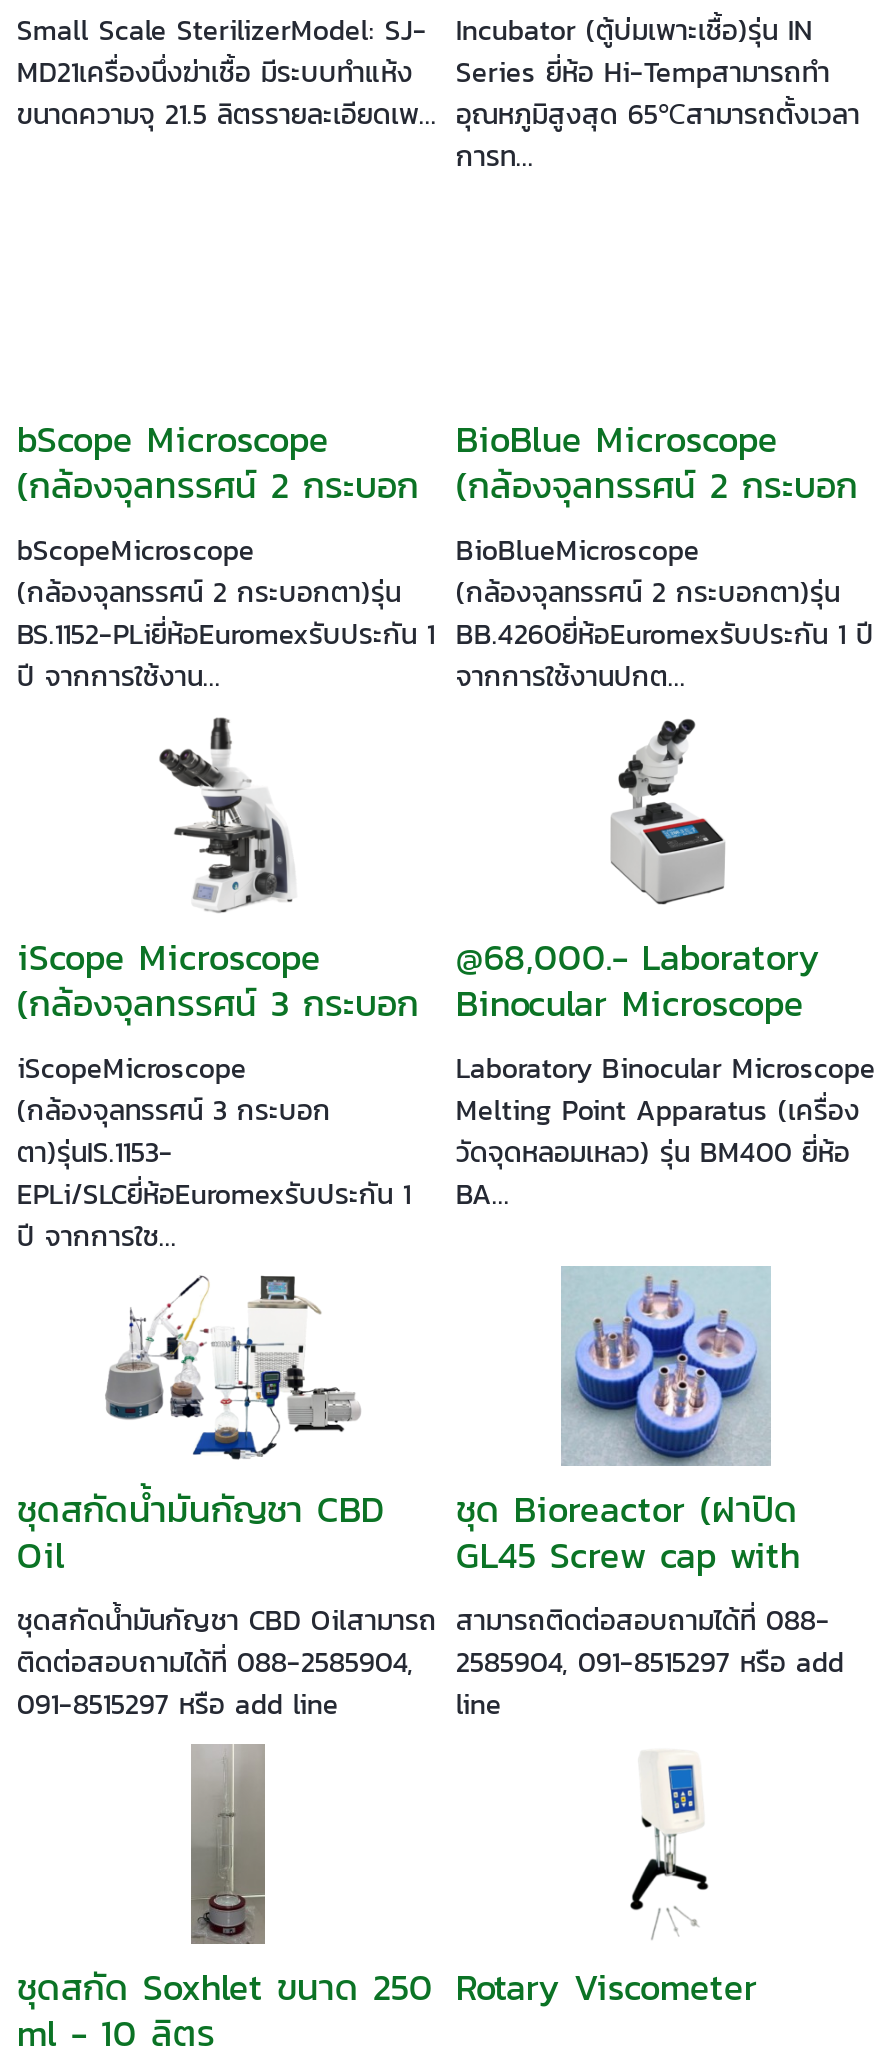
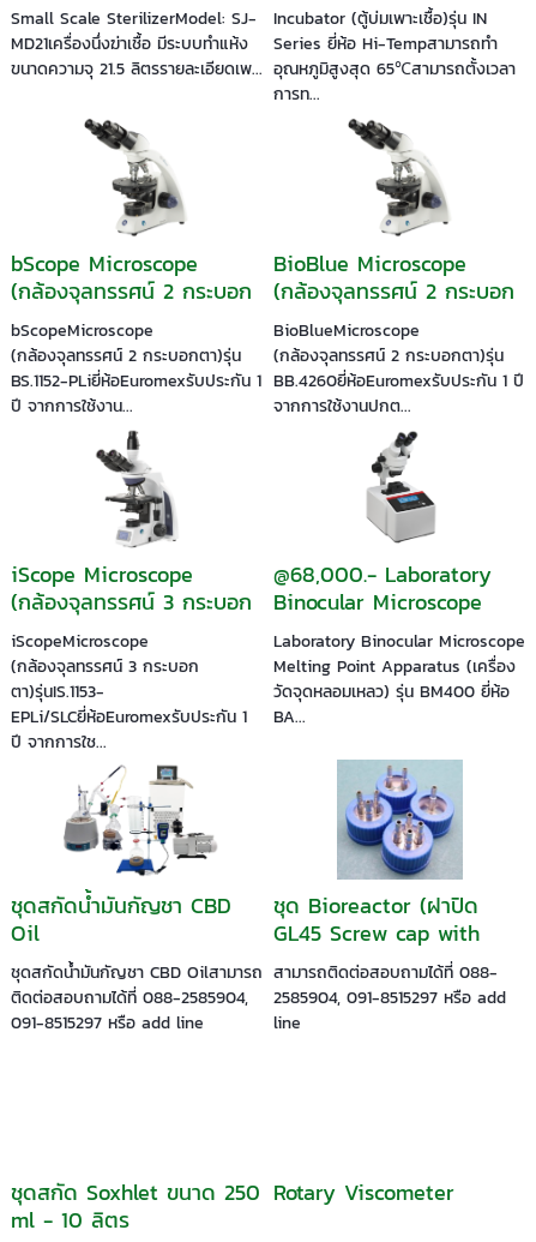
+ [image]

+ [image]

- [image]

- [image]
